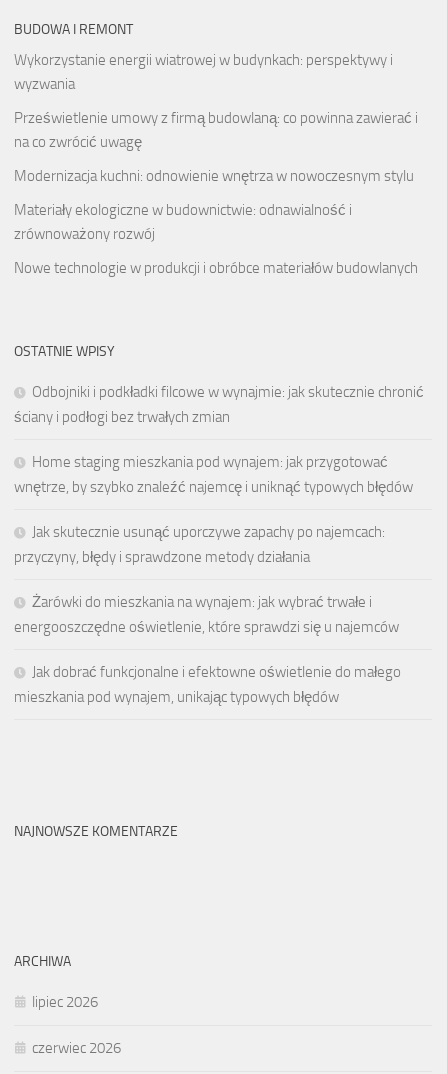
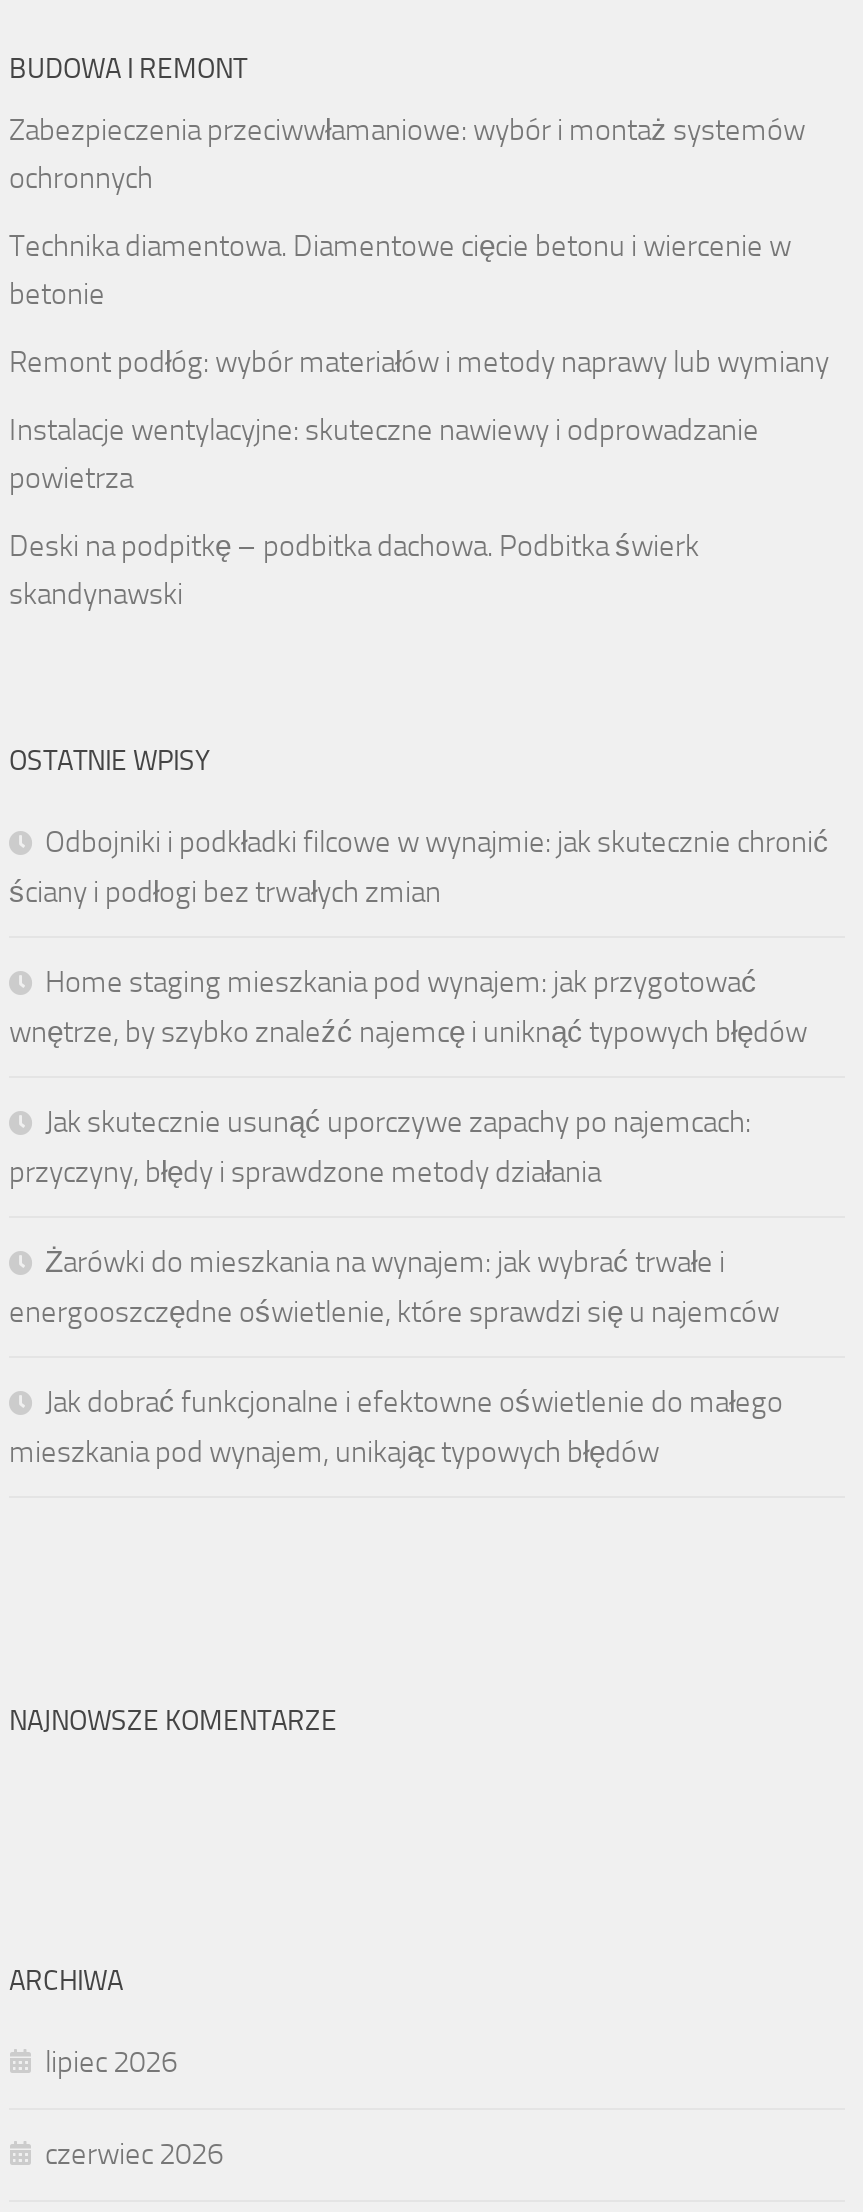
- Wykorzystanie energii wiatrowej w budynkach: perspektywy i
- wyzwania
+ Zabezpieczenia przeciwwłamaniowe: wybór i montaż systemów
+ ochronnych

- Prześwietlenie umowy z firmą budowlaną: co powinna zawierać i
- na co zwrócić uwagę
+ Technika diamentowa. Diamentowe cięcie betonu i wiercenie w
+ betonie

- Modernizacja kuchni: odnowienie wnętrza w nowoczesnym stylu
+ Remont podłóg: wybór materiałów i metody naprawy lub wymiany

- Materiały ekologiczne w budownictwie: odnawialność i
- zrównoważony rozwój
+ Instalacje wentylacyjne: skuteczne nawiewy i odprowadzanie
+ powietrza

- Nowe technologie w produkcji i obróbce materiałów budowlanych
+ Deski na podpitkę – podbitka dachowa. Podbitka świerk
+ skandynawski
